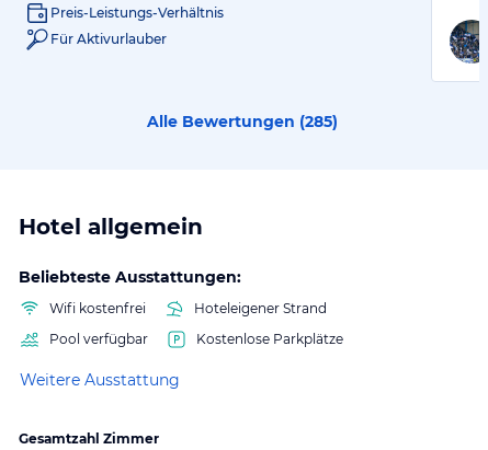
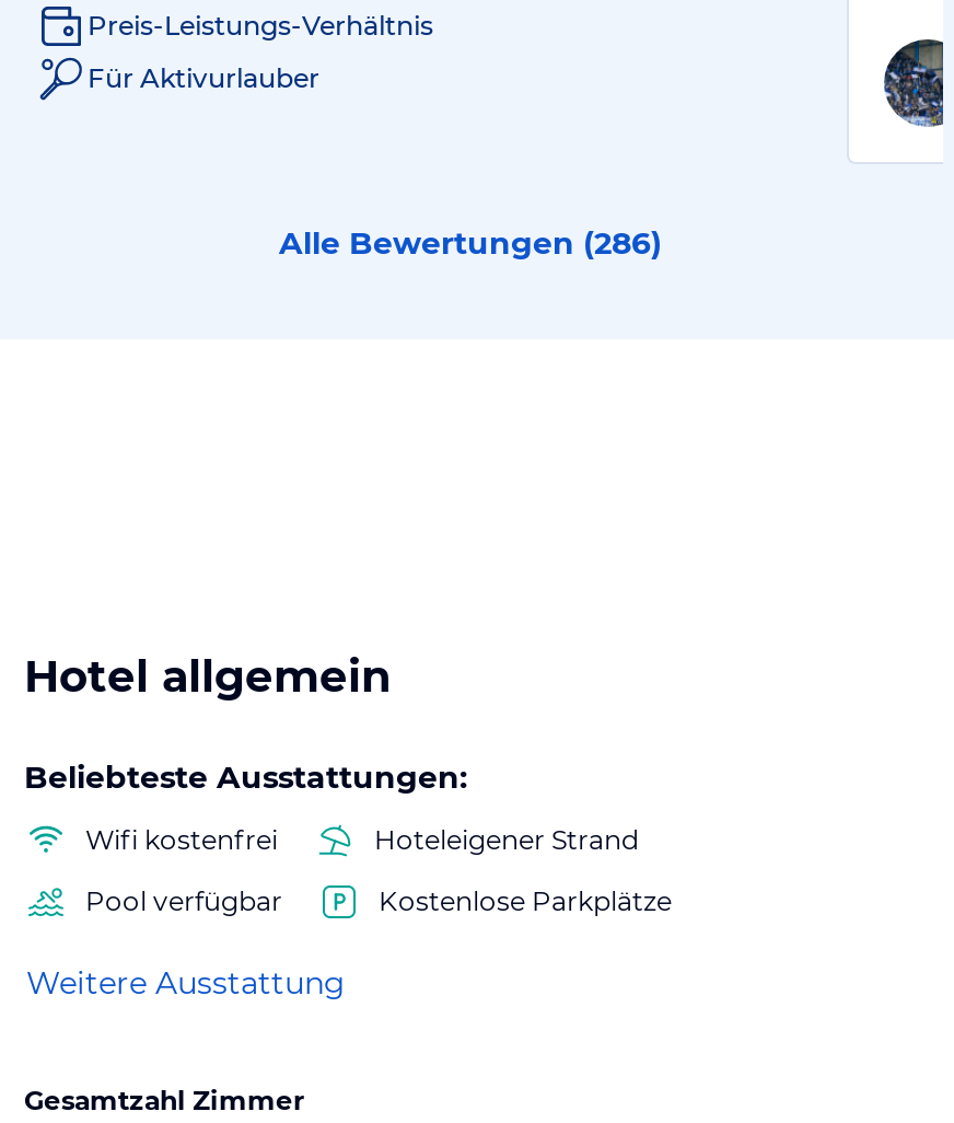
- Alle Bewertungen (285)
+ Alle Bewertungen (286)
